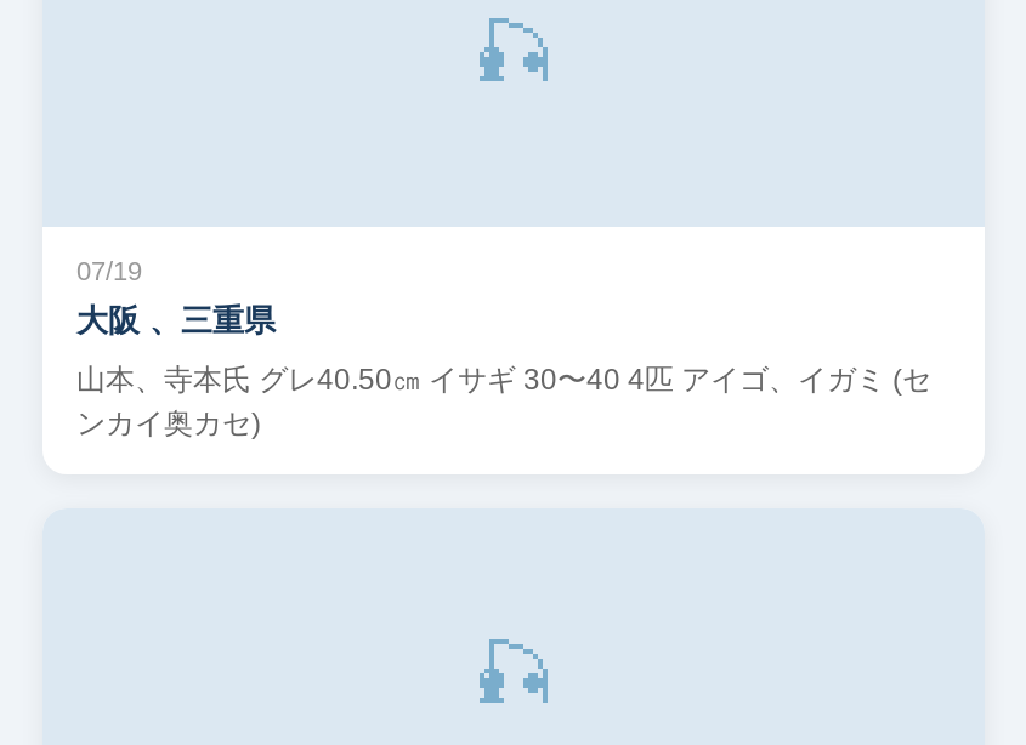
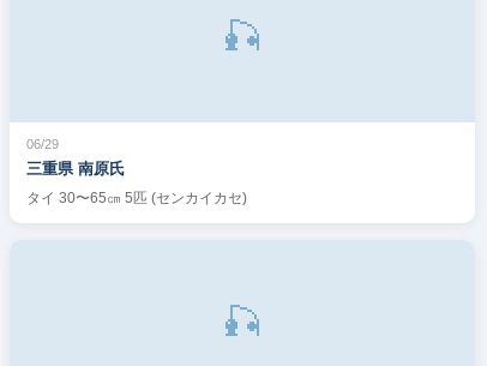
- 07/19
+ 06/29

- 大阪 、三重県
+ 三重県 南原氏

- 山本、寺本氏 グレ40.50㎝ イサギ 30〜40 4匹 アイゴ、イガミ (セ
- ンカイ奥カセ)
+ タイ 30〜65㎝ 5匹 (センカイカセ)
